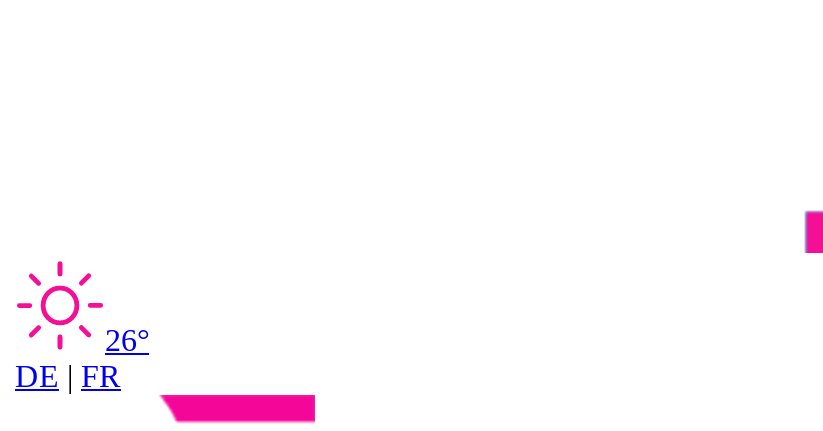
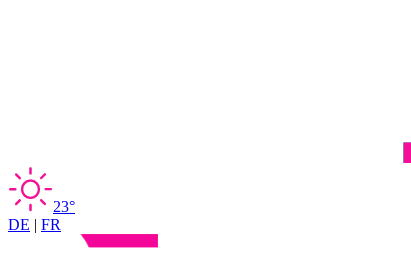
- 26°
+ 23°
